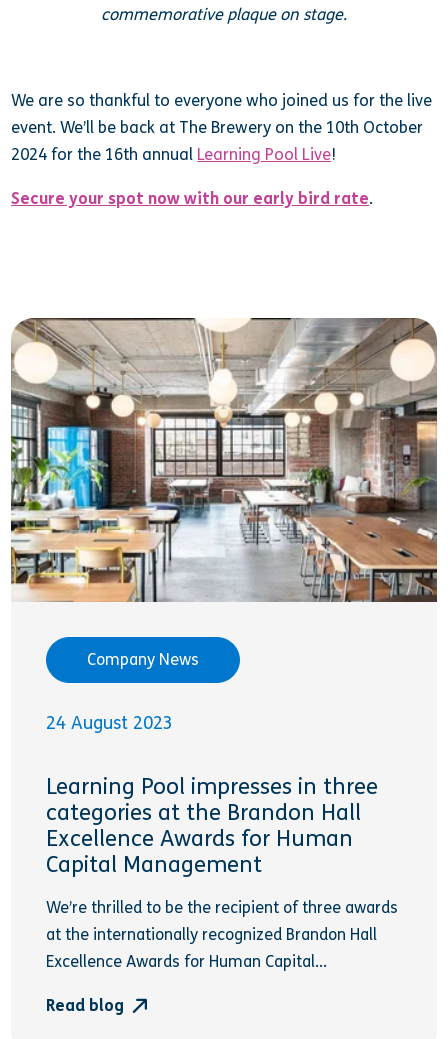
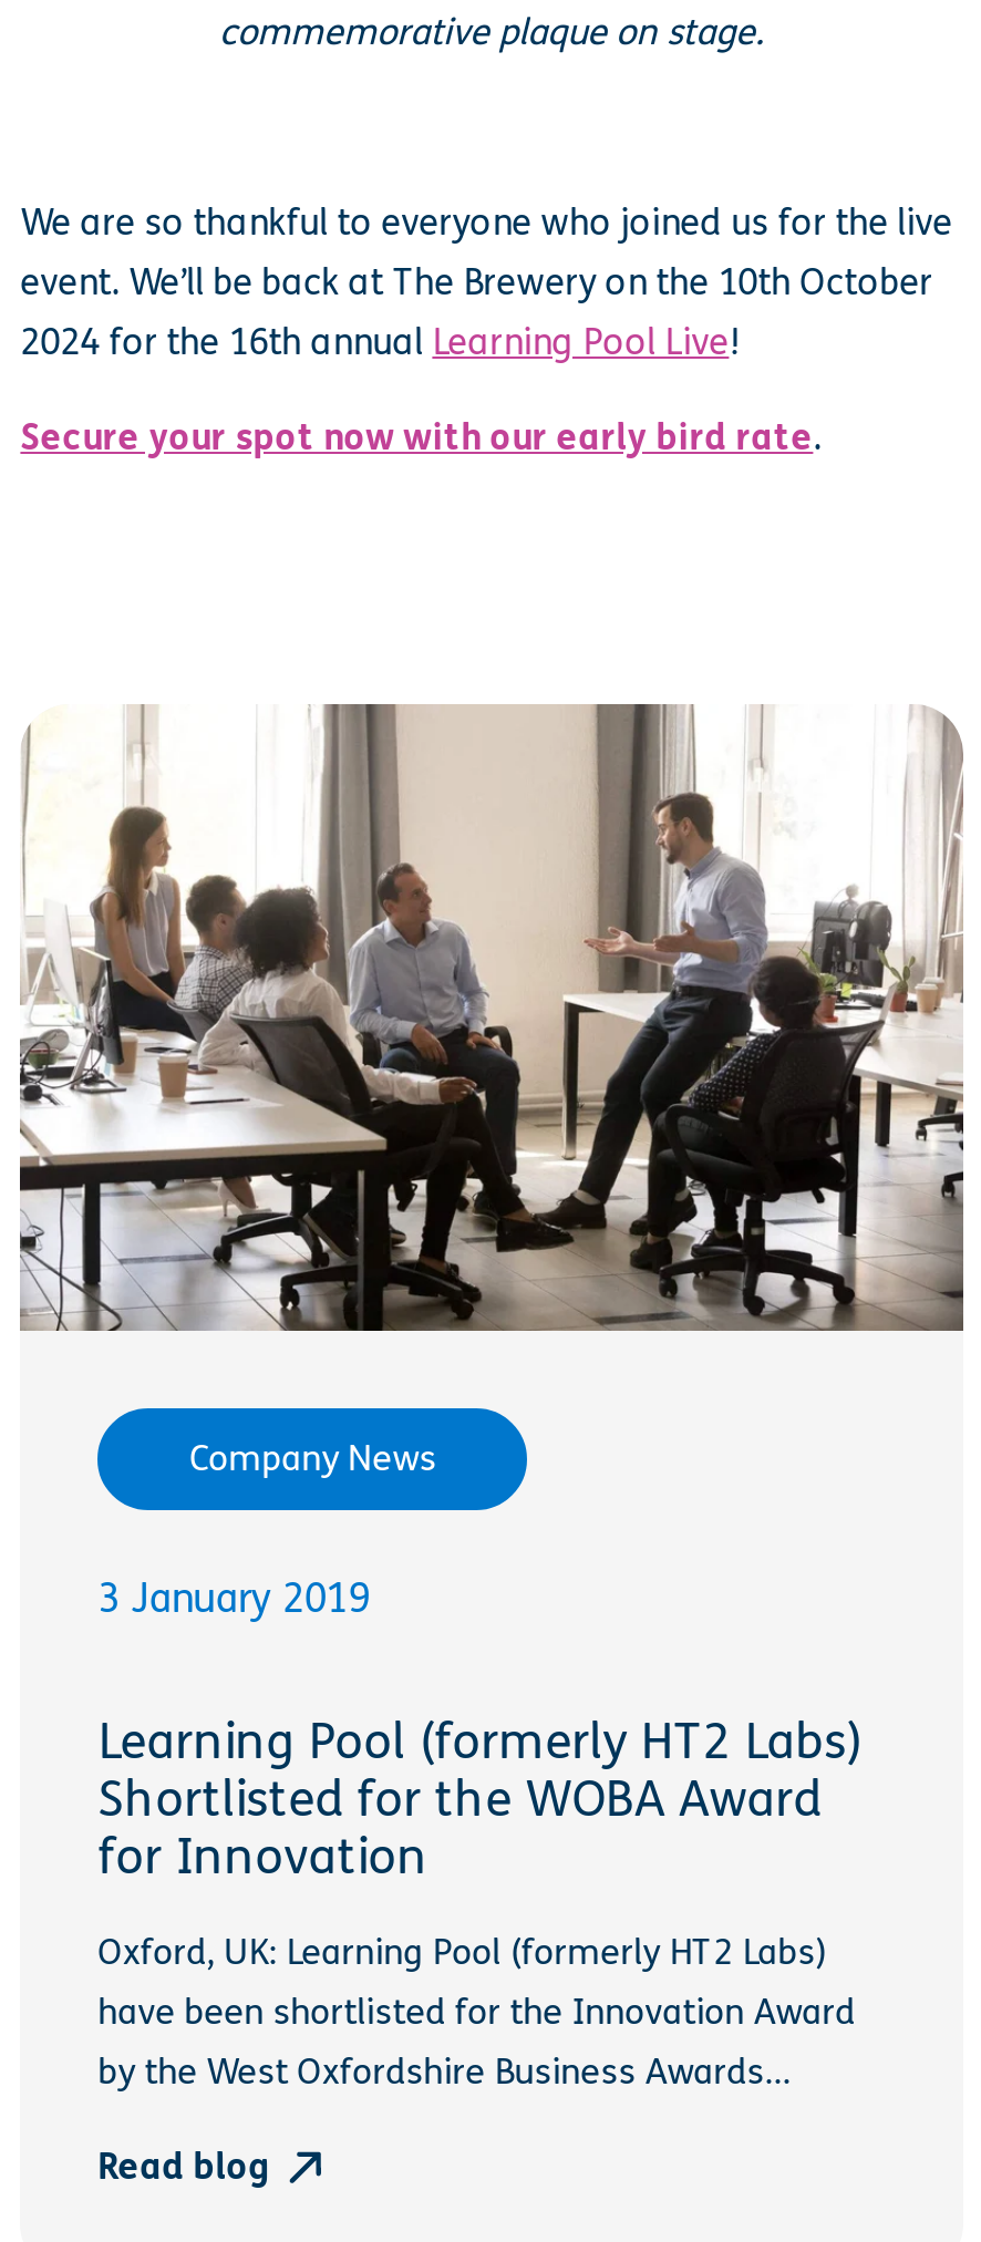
- [image]
+ [image]

- 24 August 2023
+ 3 January 2019

- Learning Pool impresses in three
- categories at the Brandon Hall
- Excellence Awards for Human
- Capital Management
+ Learning Pool (formerly HT2 Labs)
+ Shortlisted for the WOBA Award
+ for Innovation

- We’re thrilled to be the recipient of three awards
- at the internationally recognized Brandon Hall
- Excellence Awards for Human Capital...
+ Oxford, UK: Learning Pool (formerly HT2 Labs)
+ have been shortlisted for the Innovation Award
+ by the West Oxfordshire Business Awards...
